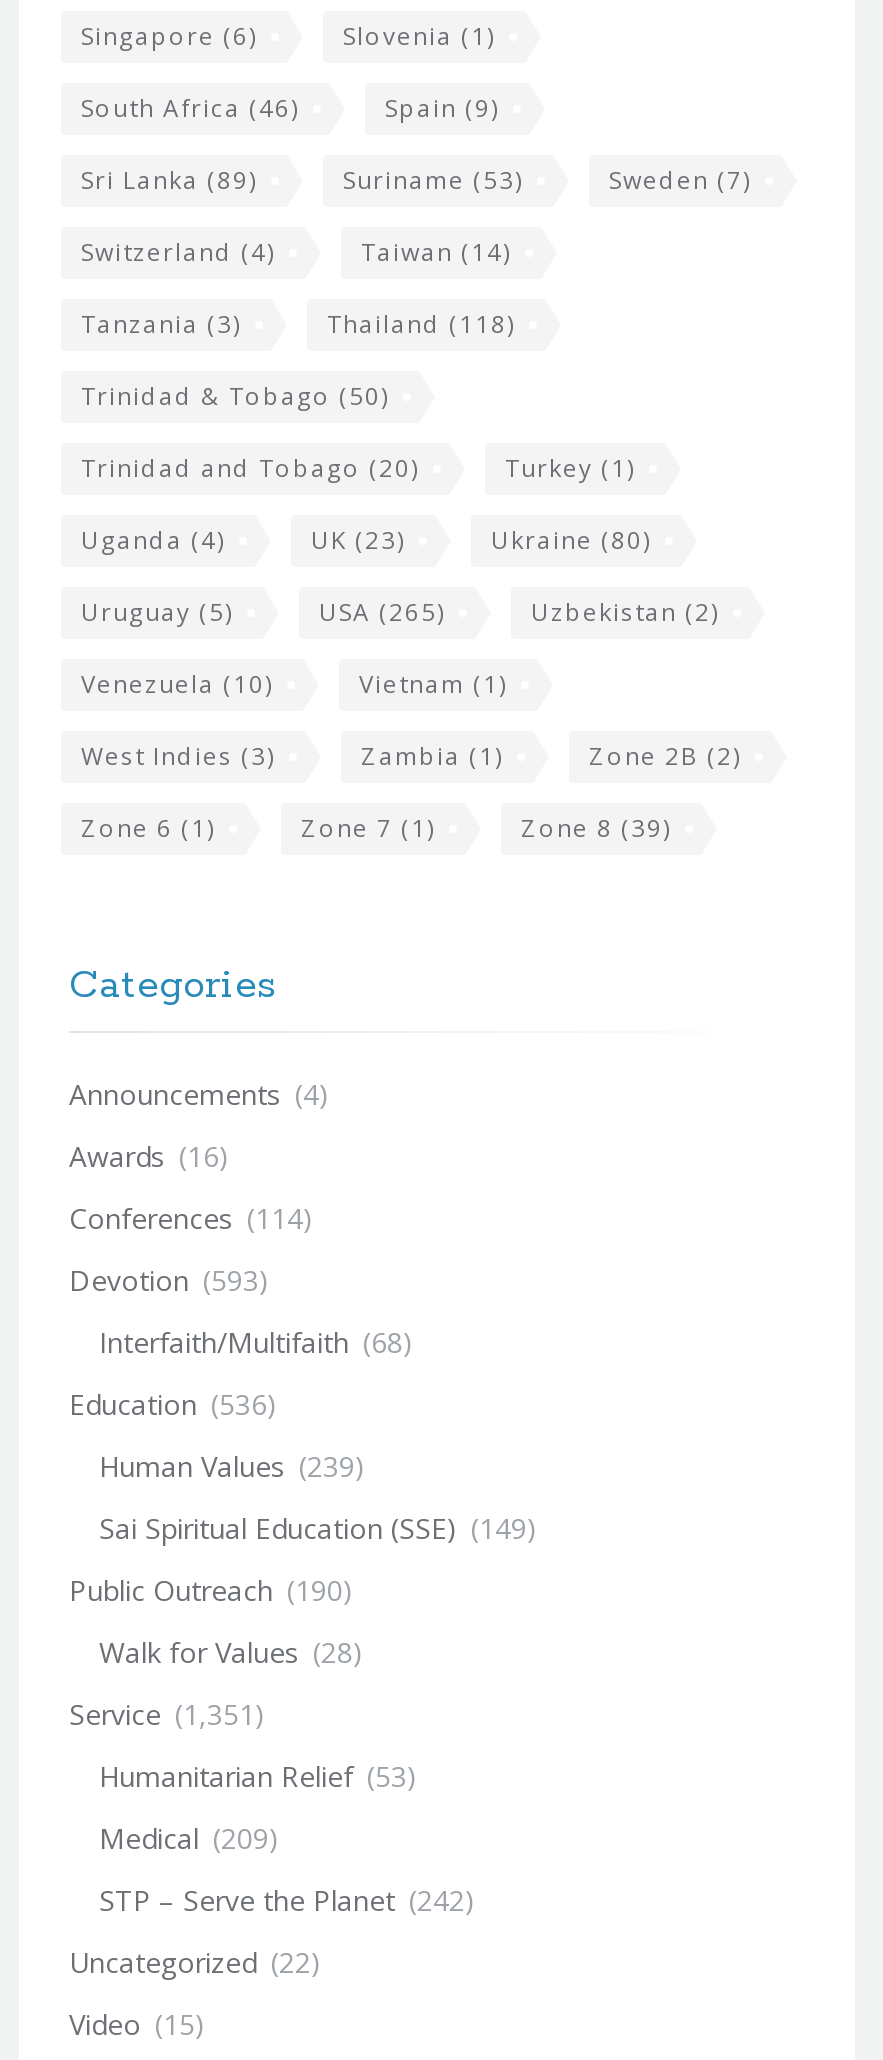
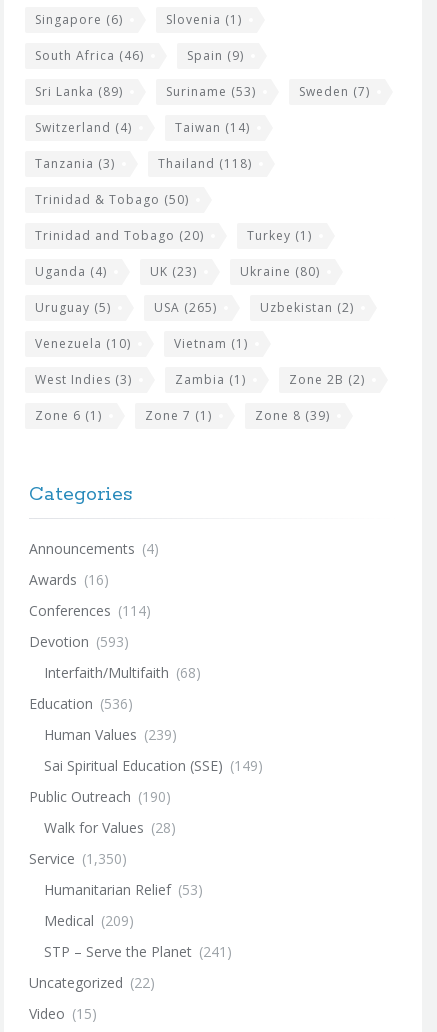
- Service (1,351)
+ Service (1,350)

- STP – Serve the Planet (242)
+ STP – Serve the Planet (241)
